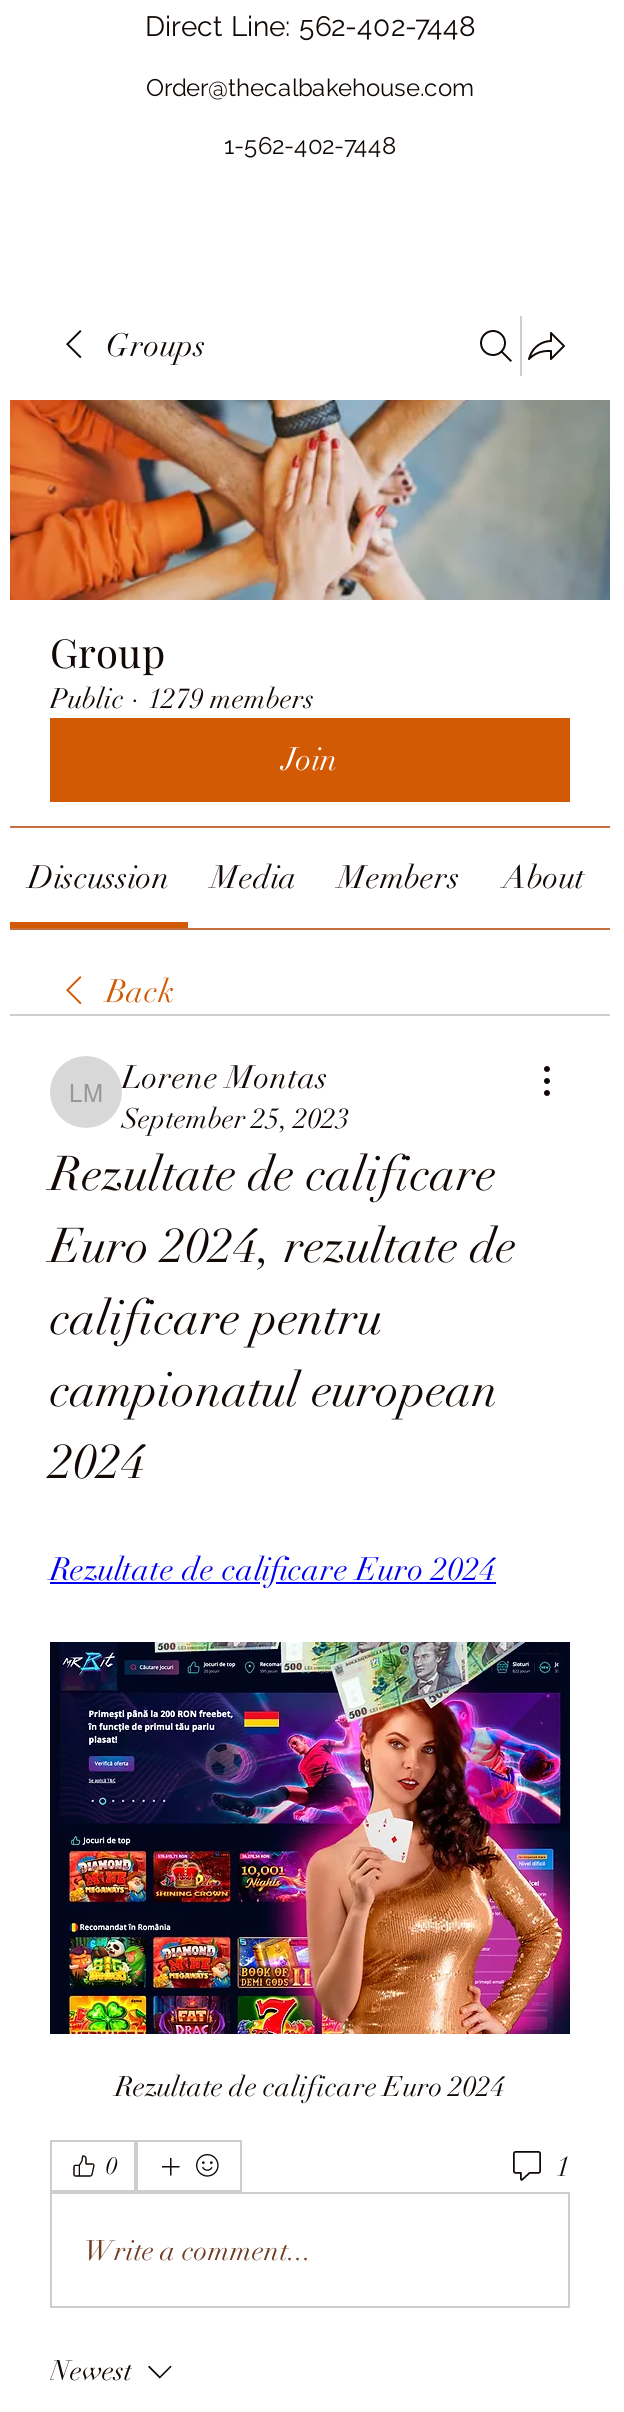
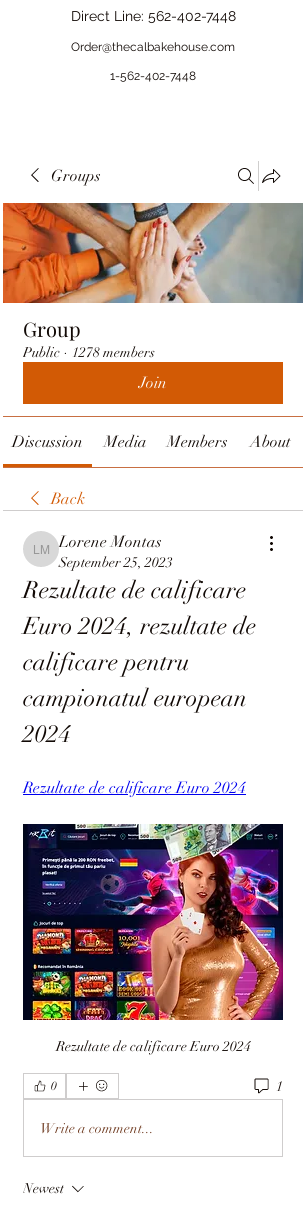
- Public · 1279 members
+ Public · 1278 members
